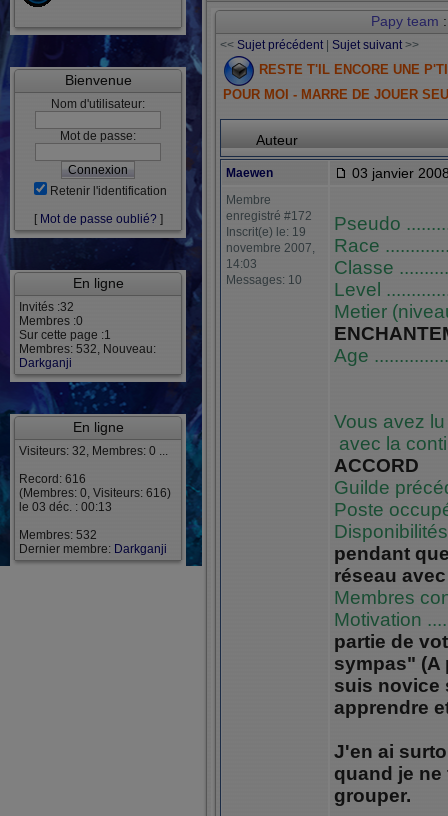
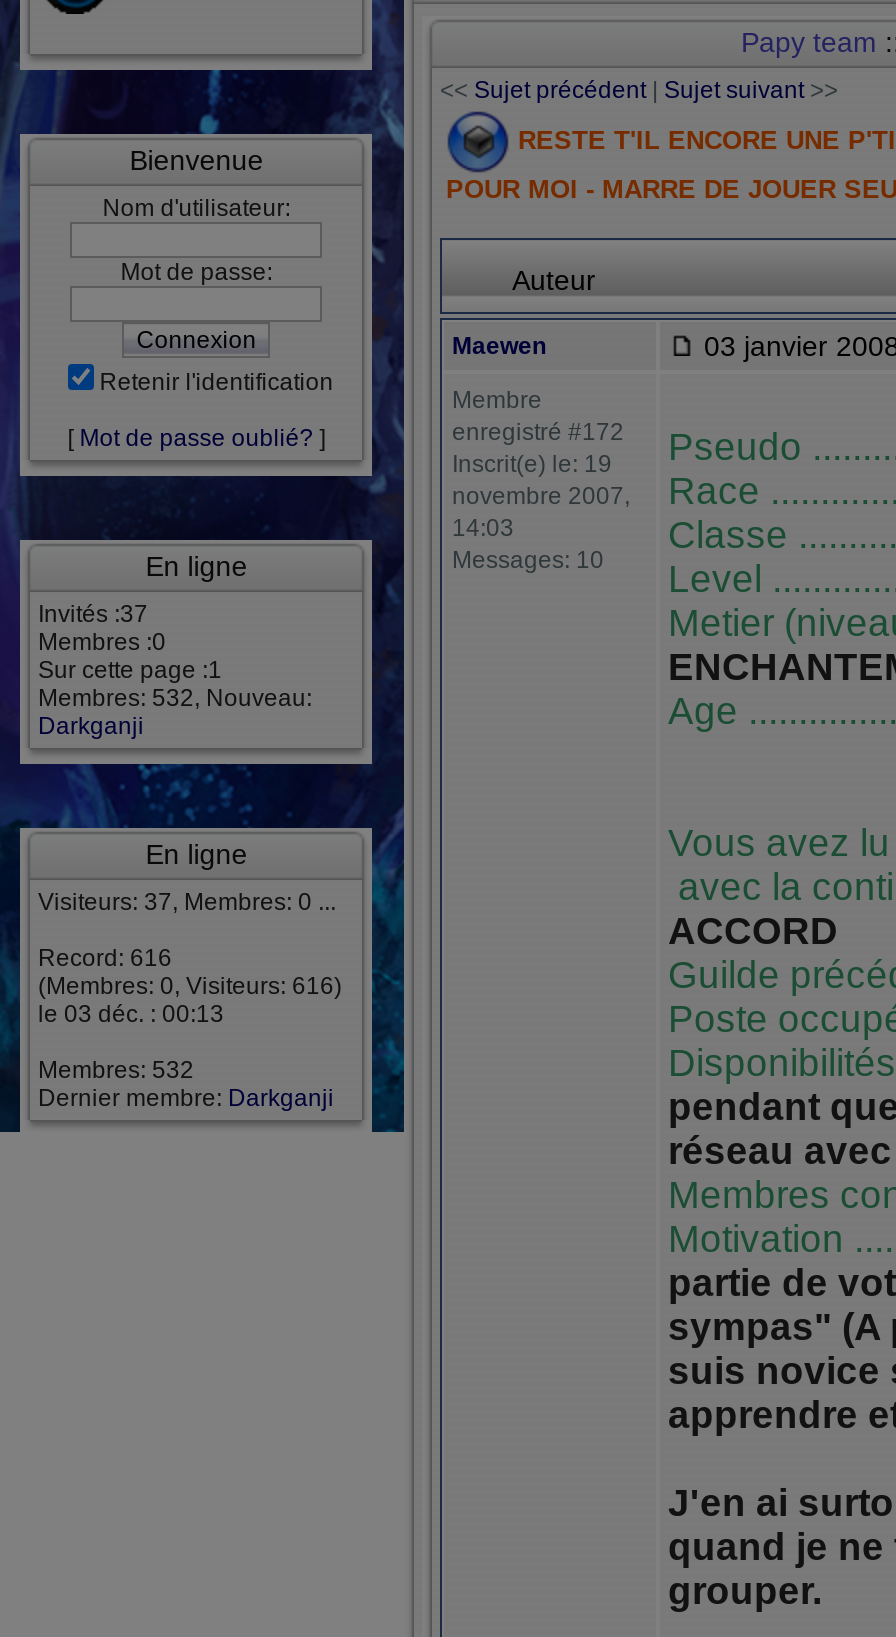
- Invités :32
+ Invités :37

- Visiteurs: 32, Membres: 0 ...
+ Visiteurs: 37, Membres: 0 ...
